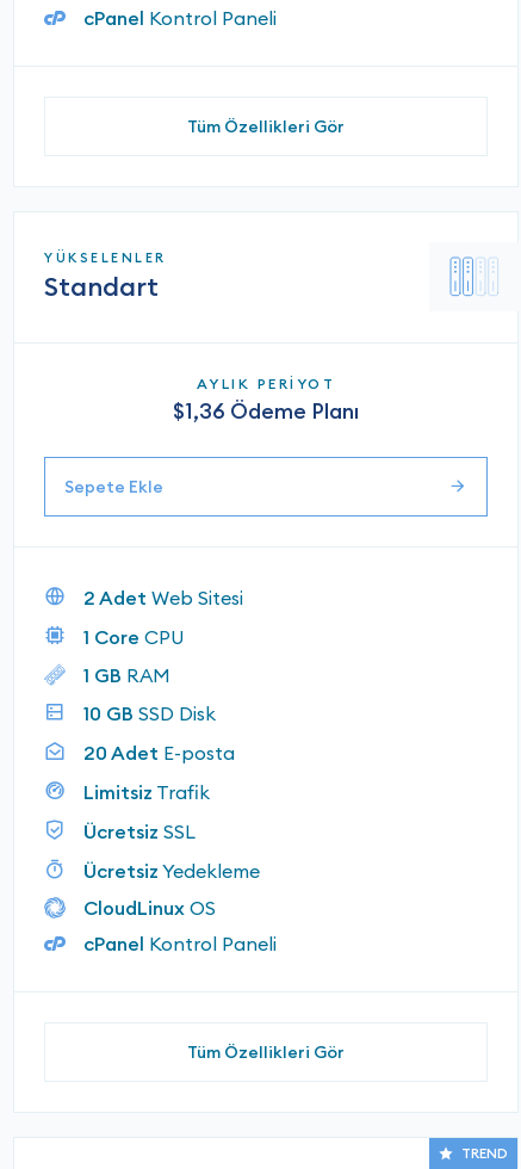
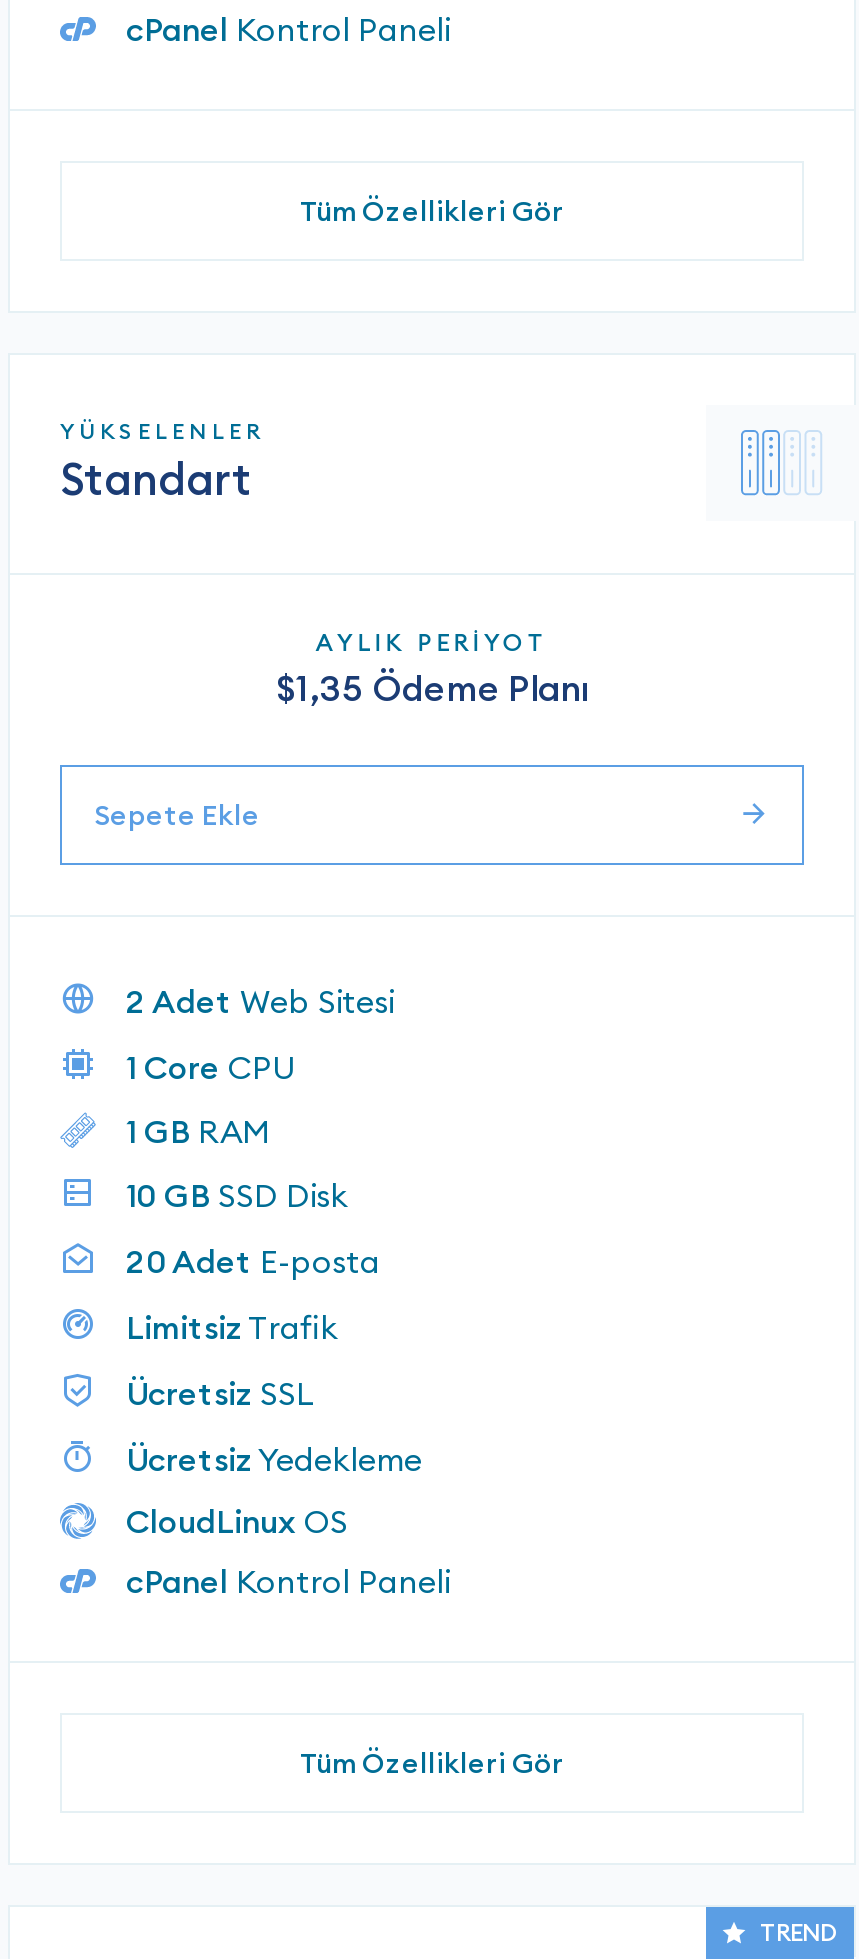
- $1,36 Ödeme Planı
+ $1,35 Ödeme Planı
